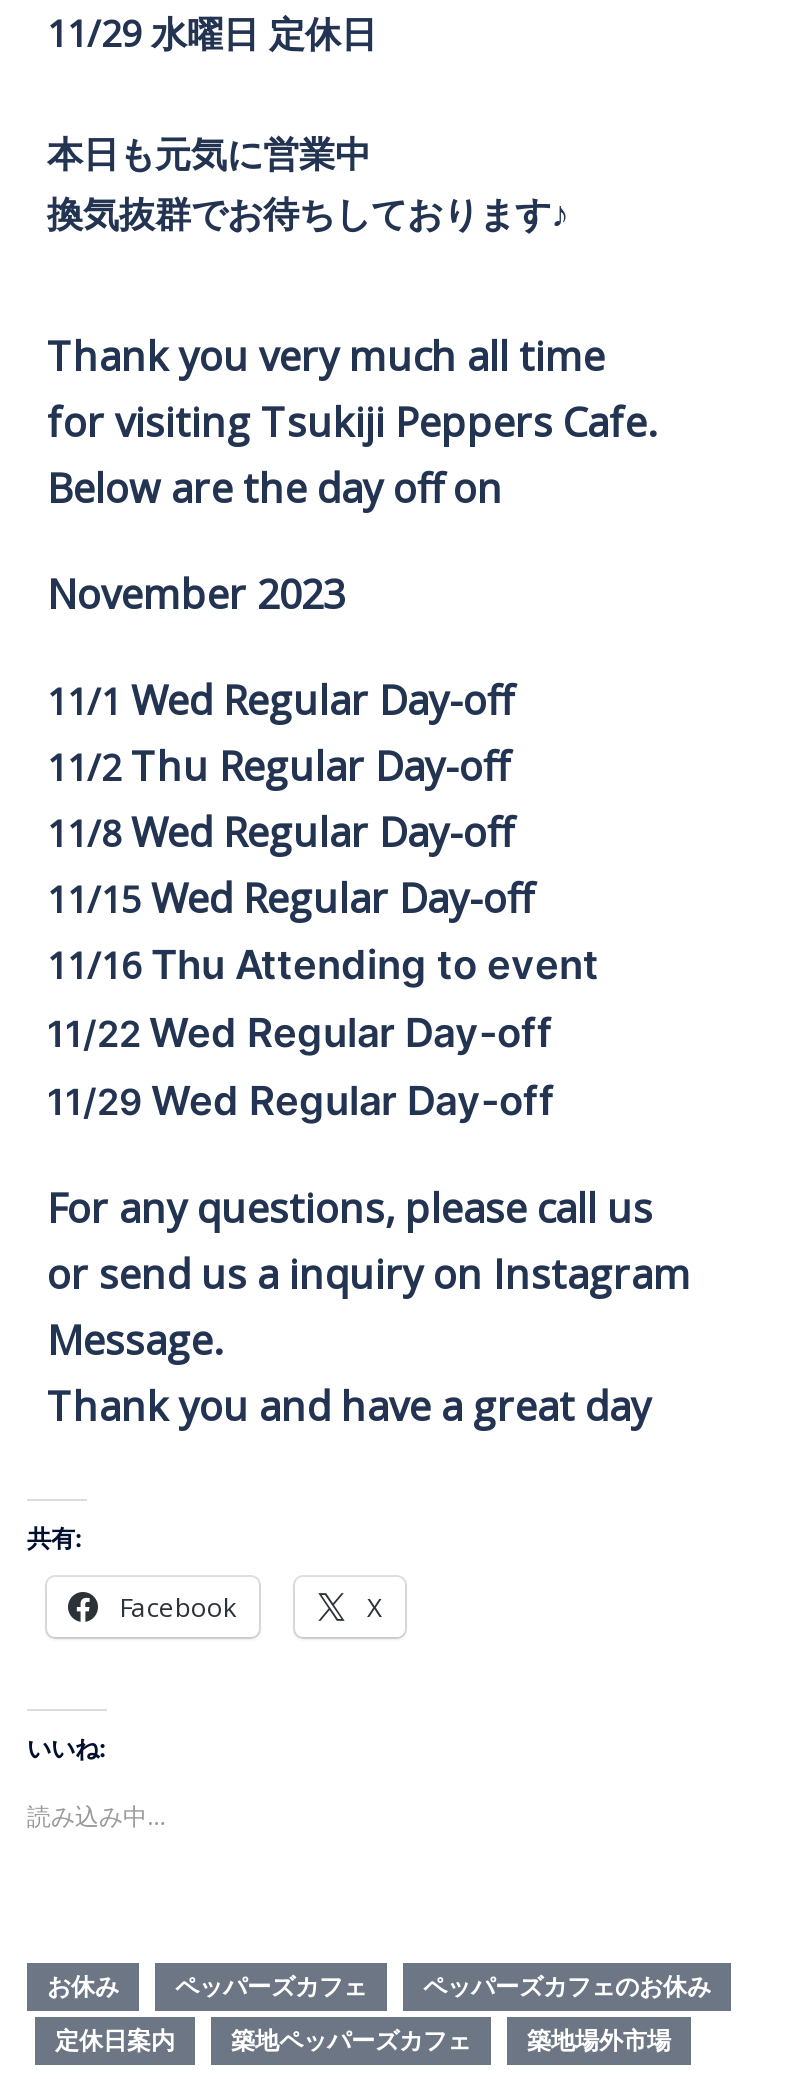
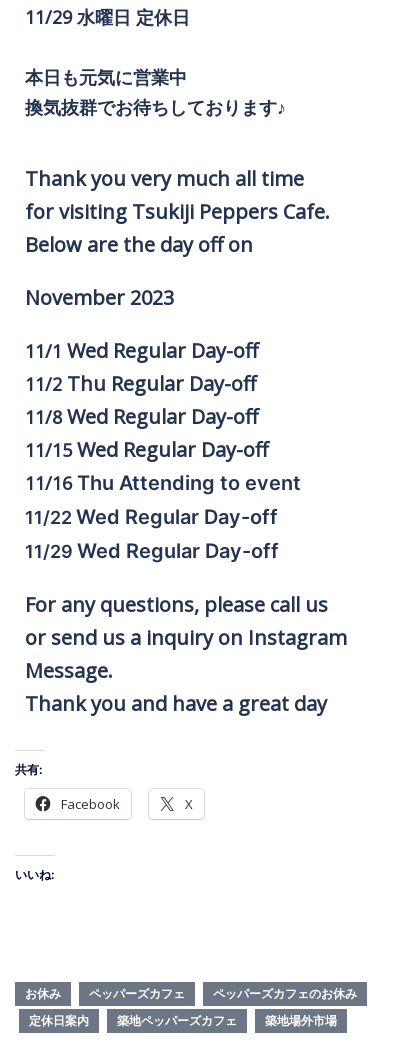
- 読み込み中…
